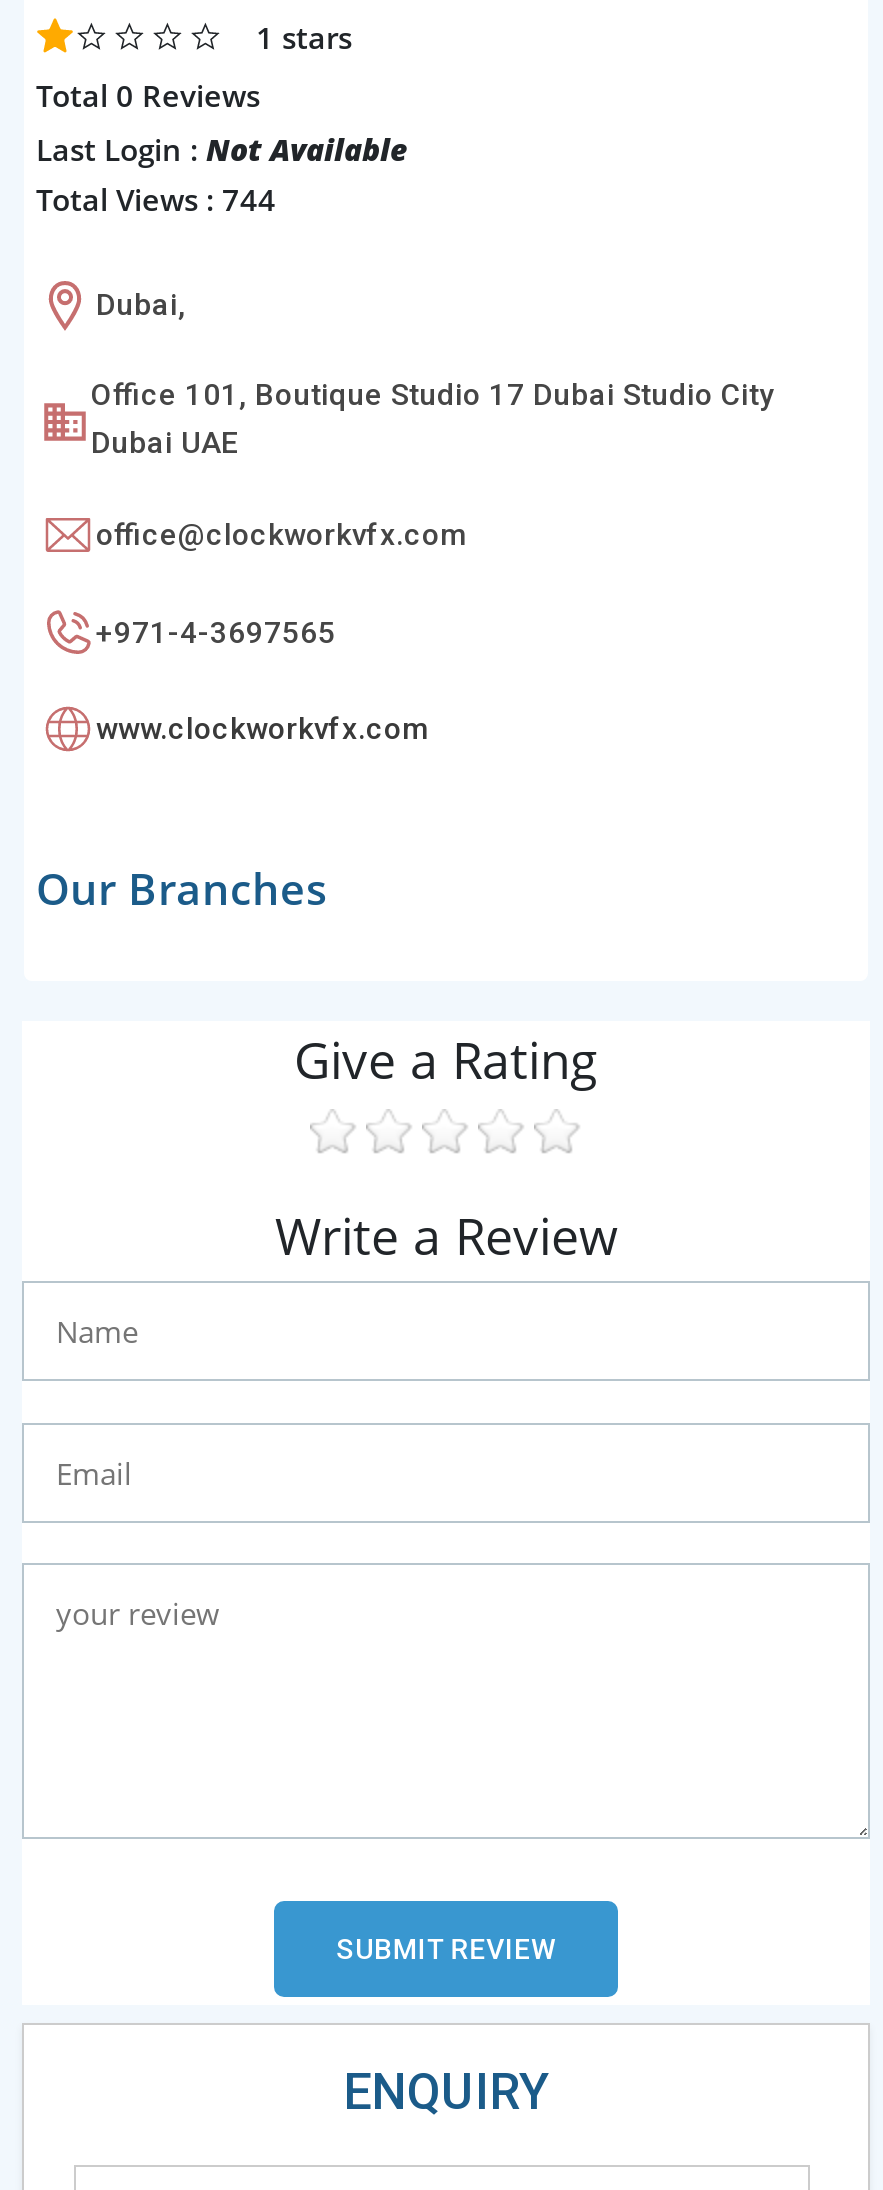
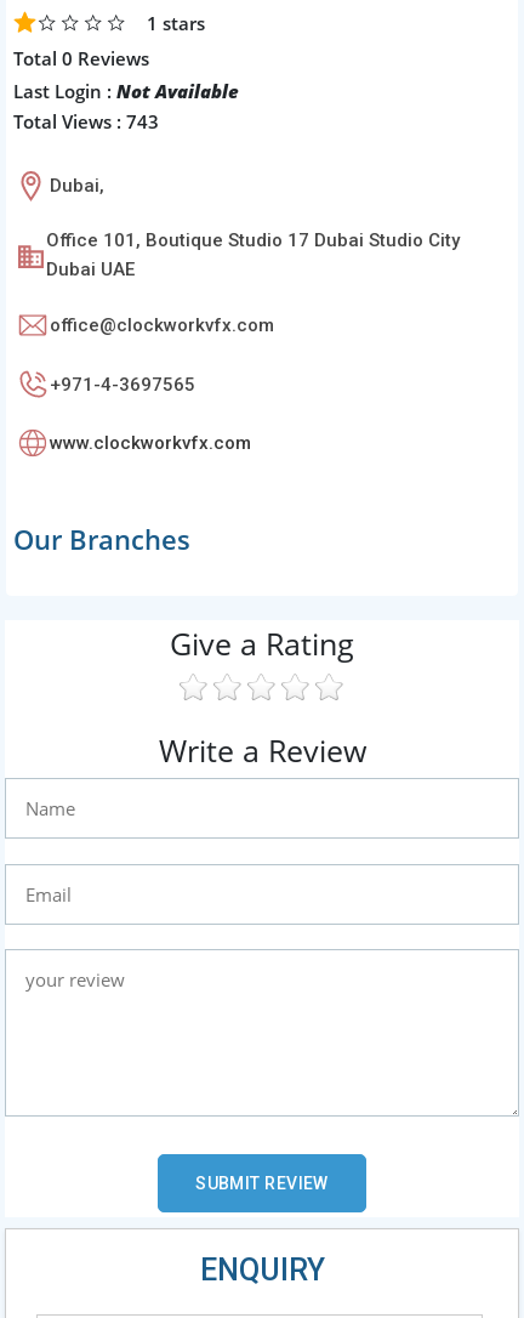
- Total Views : 744
+ Total Views : 743
